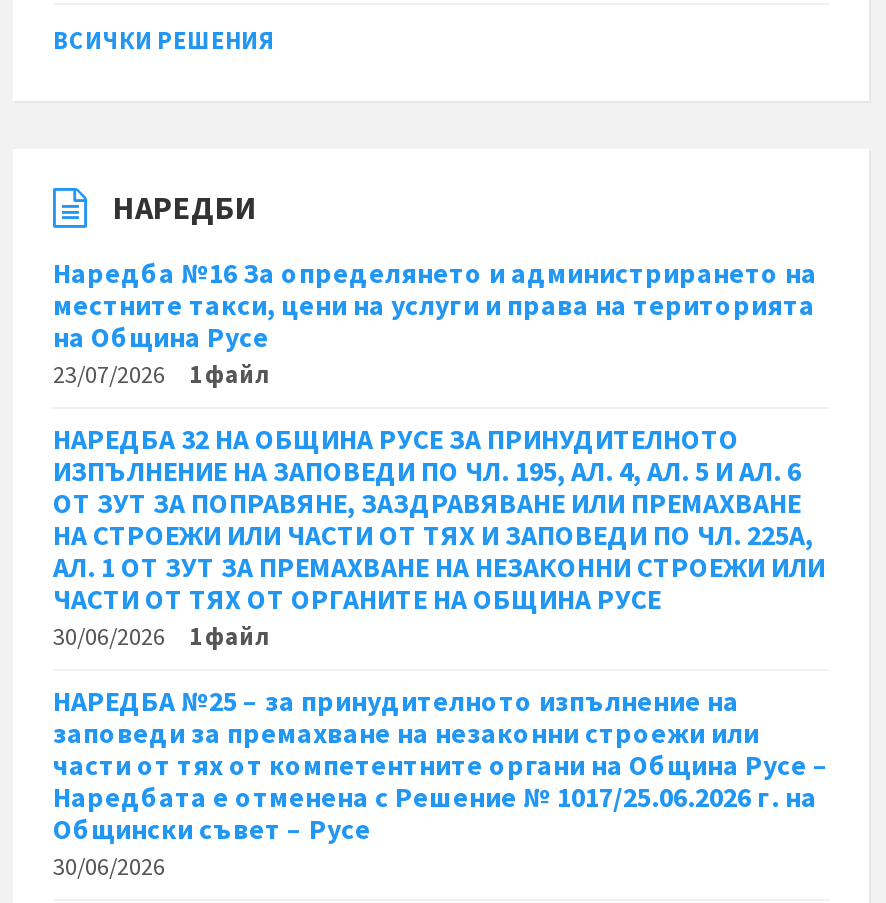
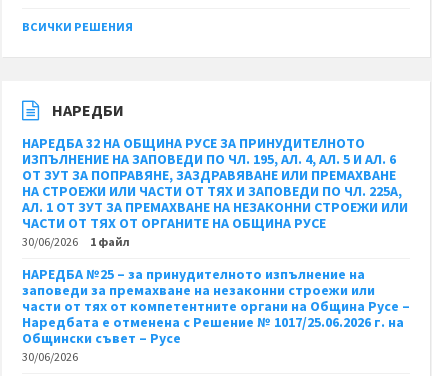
- Наредба №16 За определянето и администрирането на
- местните такси, цени на услуги и права на територията
- на Община Русе
- 23/07/2026
- 1 файл
